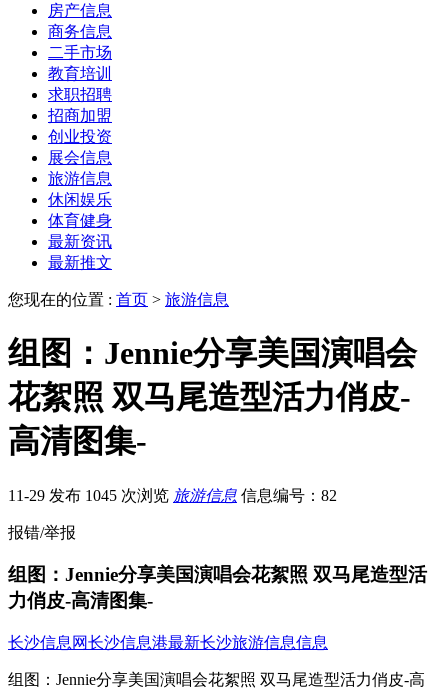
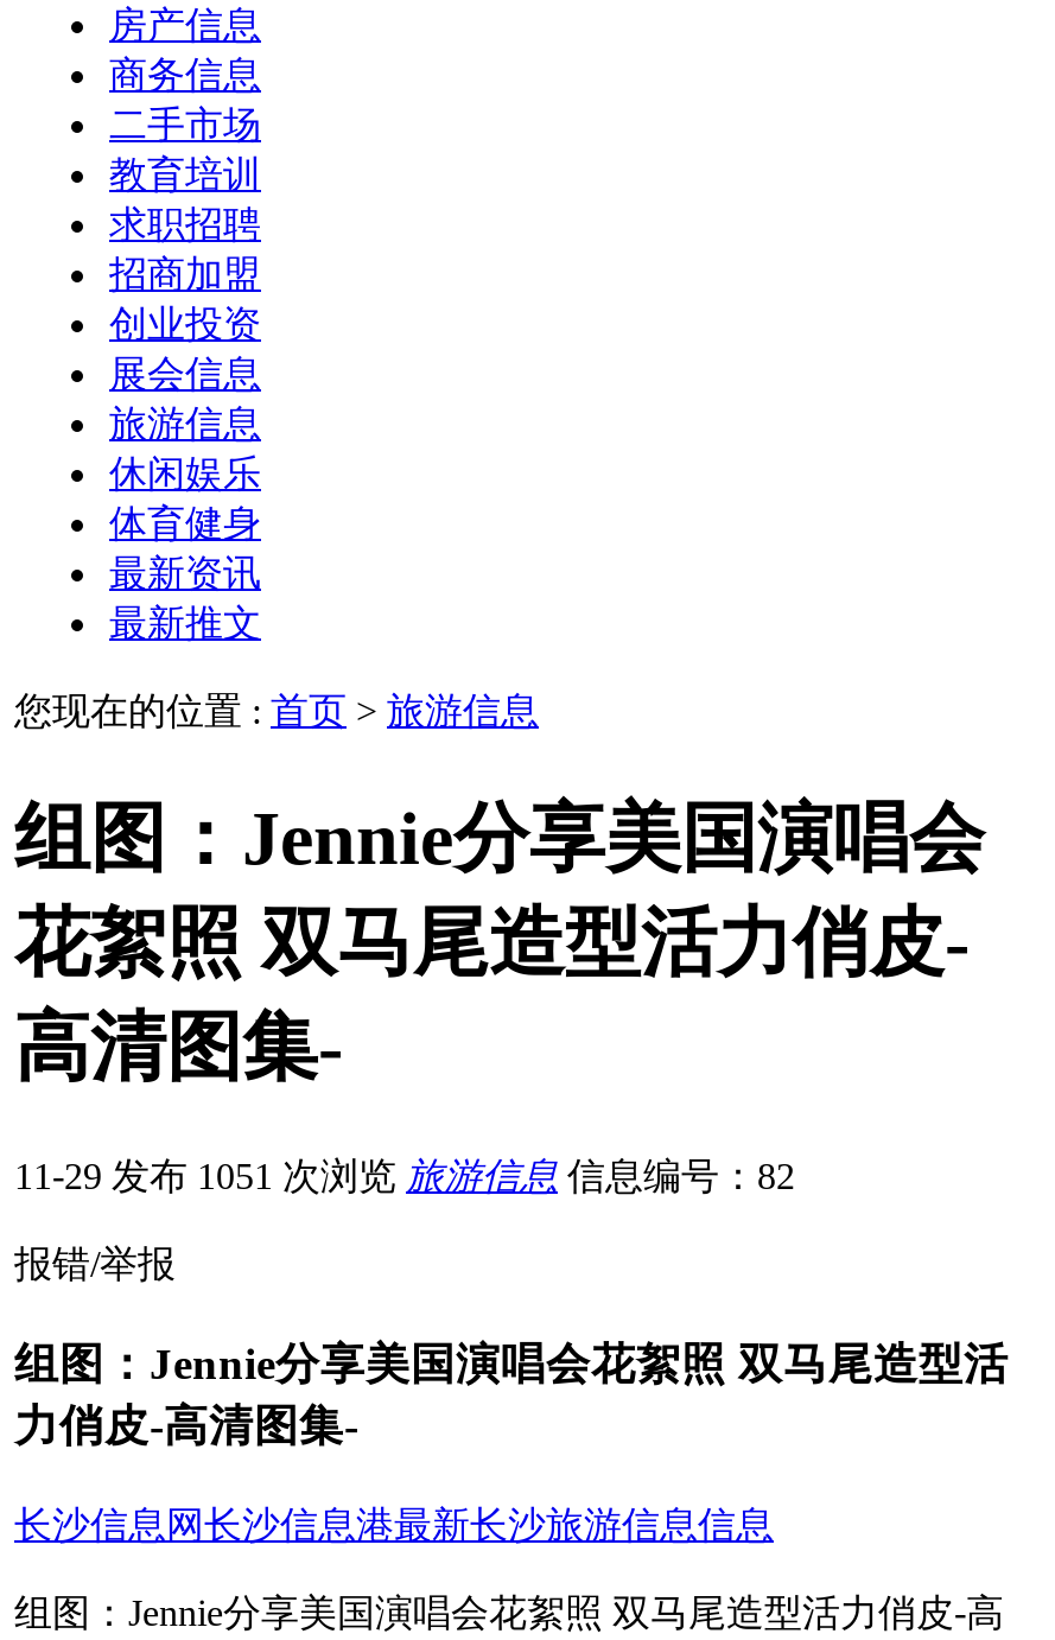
- 11-29 发布 1045 次浏览 旅游信息 信息编号：82
+ 11-29 发布 1051 次浏览 旅游信息 信息编号：82
